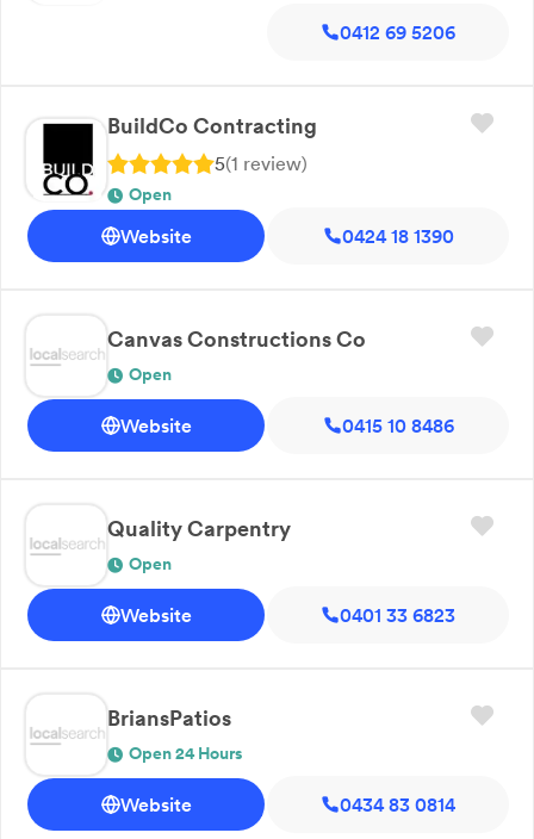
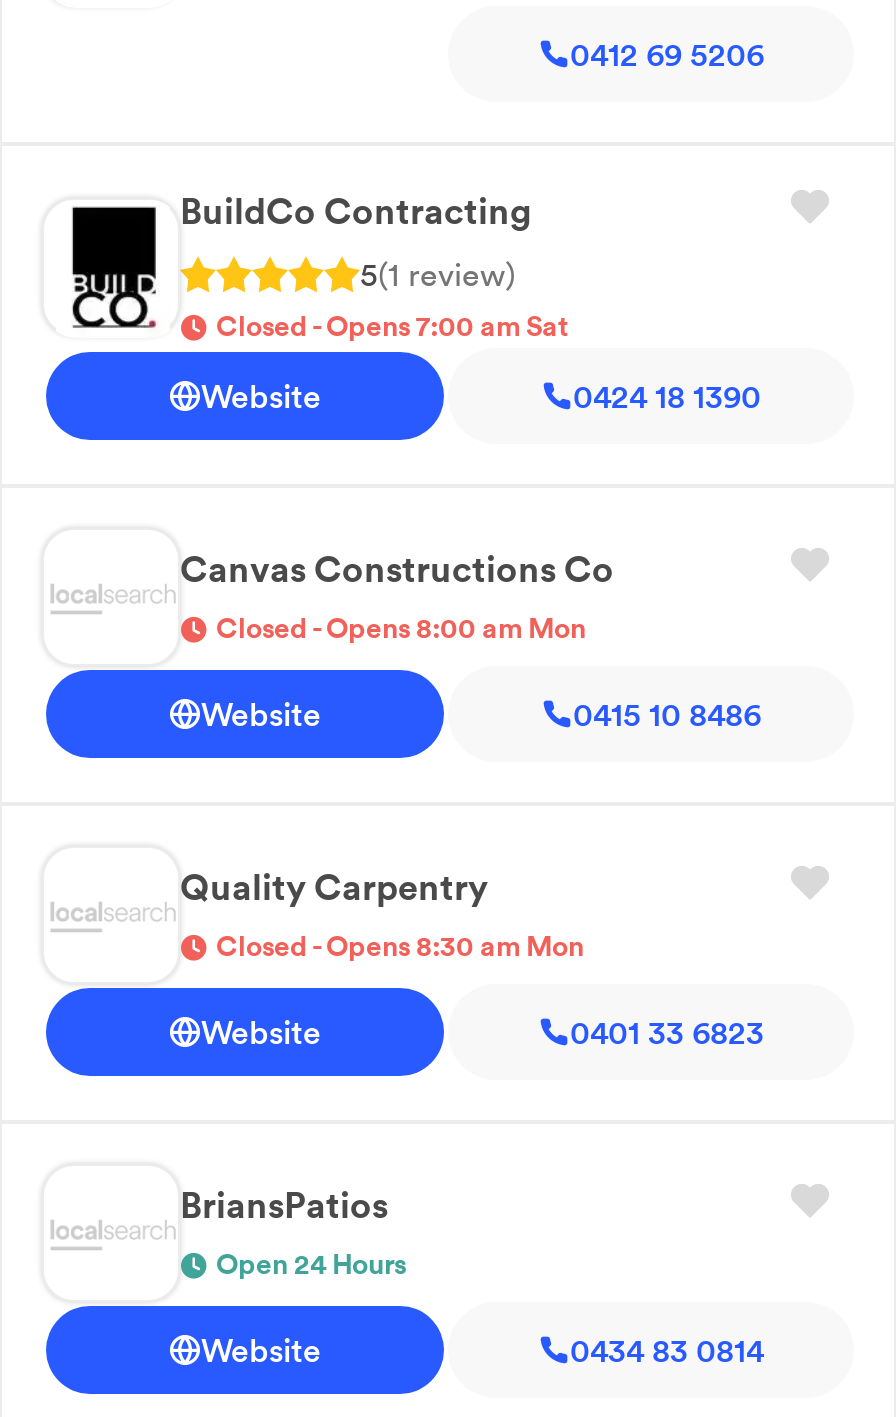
- Open
+ Closed - Opens 7:00 am Sat

- Open
+ Closed - Opens 8:00 am Mon

- Open
+ Closed - Opens 8:30 am Mon
